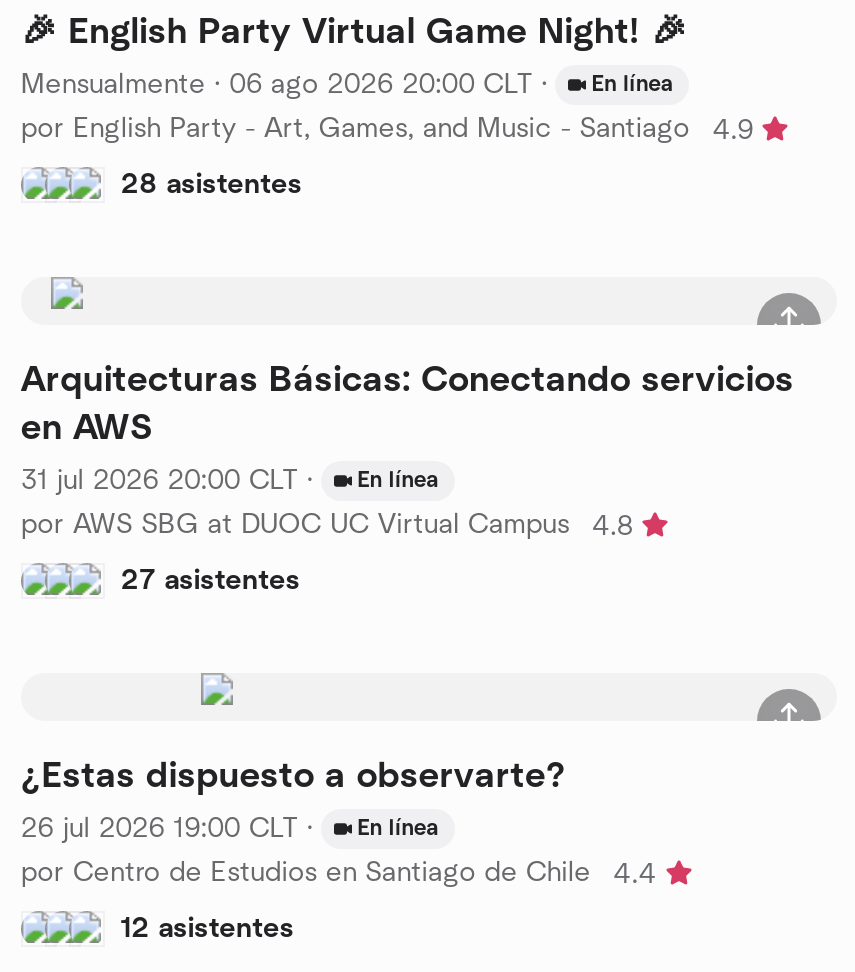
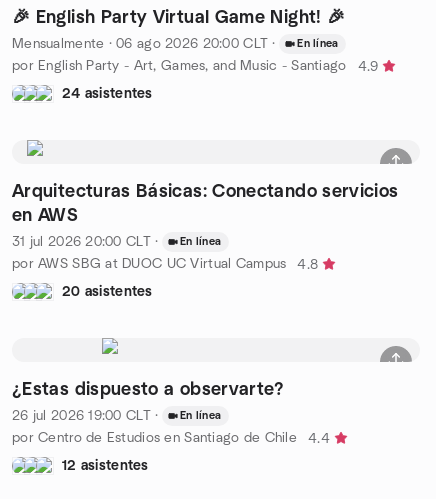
- 28 asistentes
+ 24 asistentes

- 27 asistentes
+ 20 asistentes
